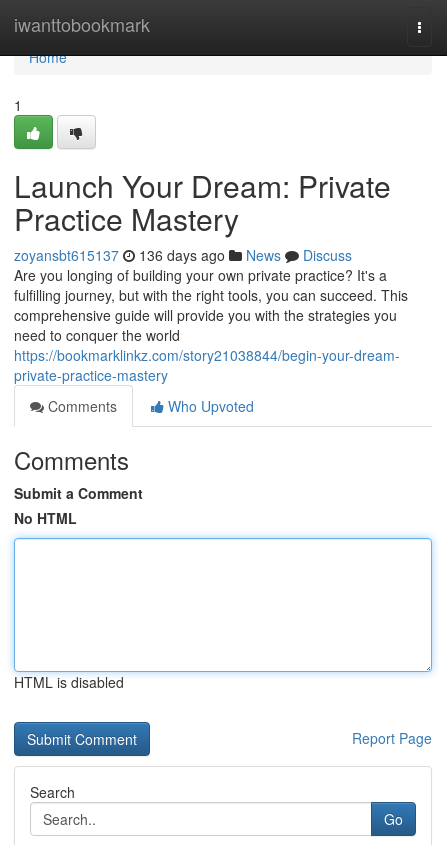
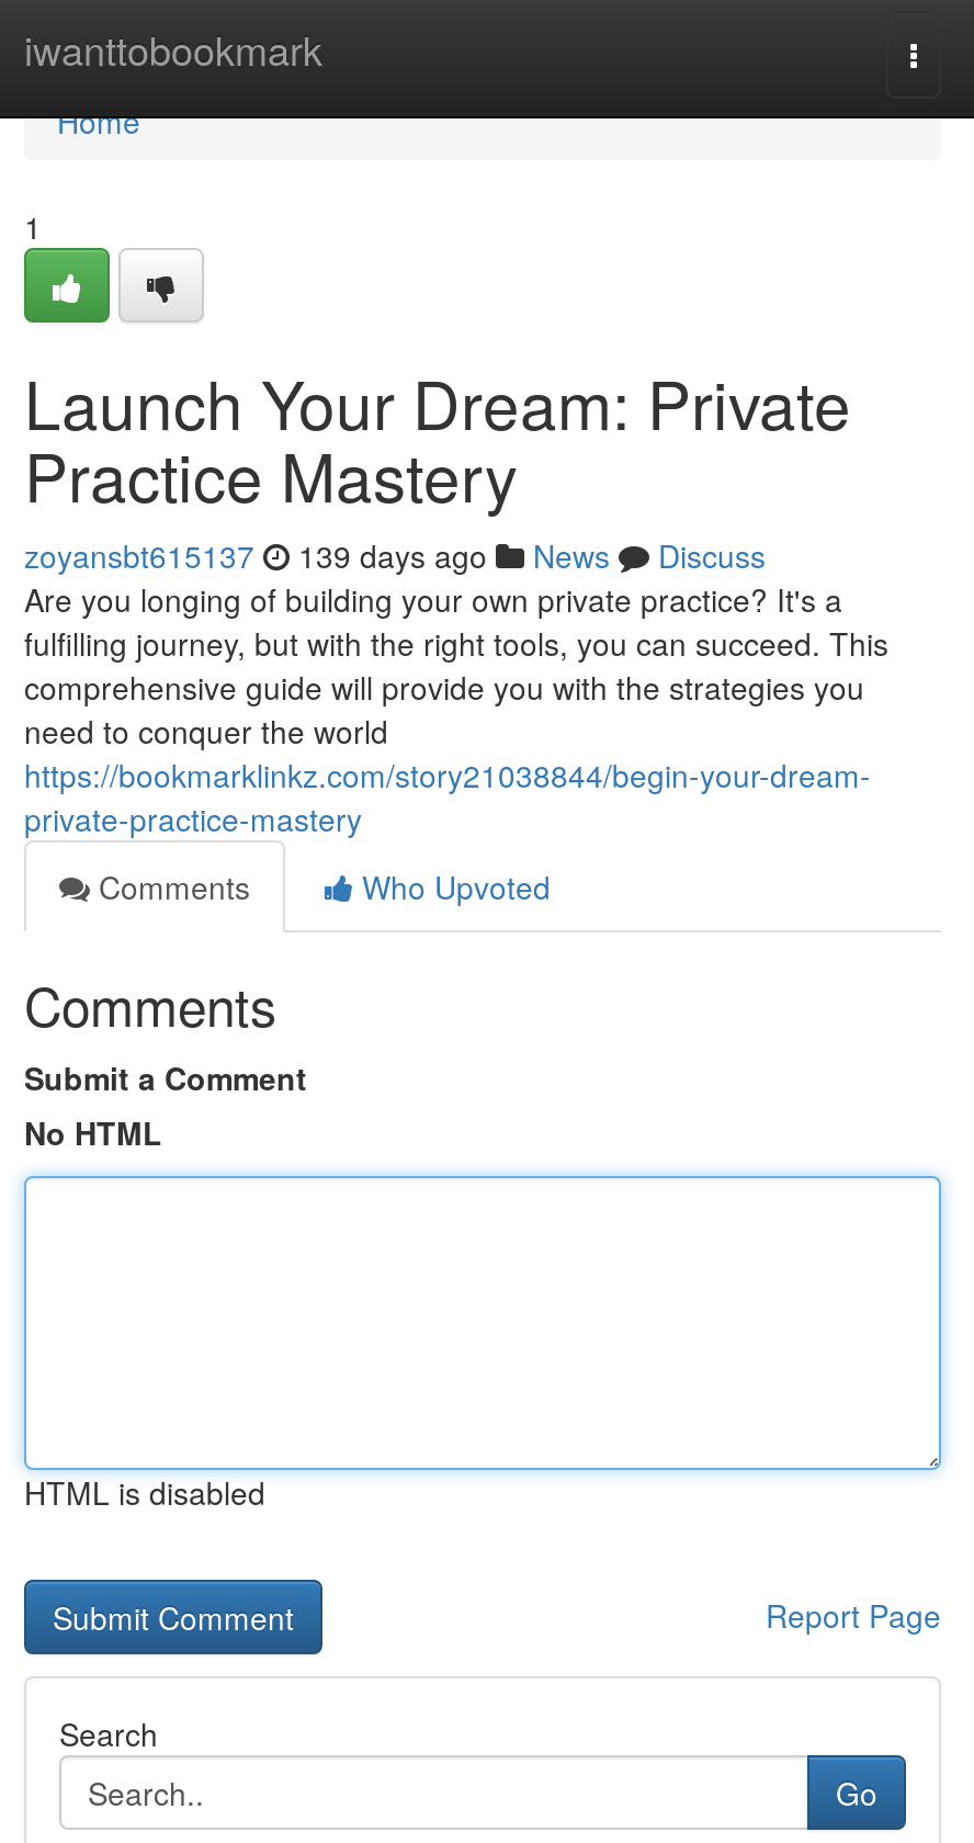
- zoyansbt615137 136 days ago News Discuss
+ zoyansbt615137 139 days ago News Discuss
